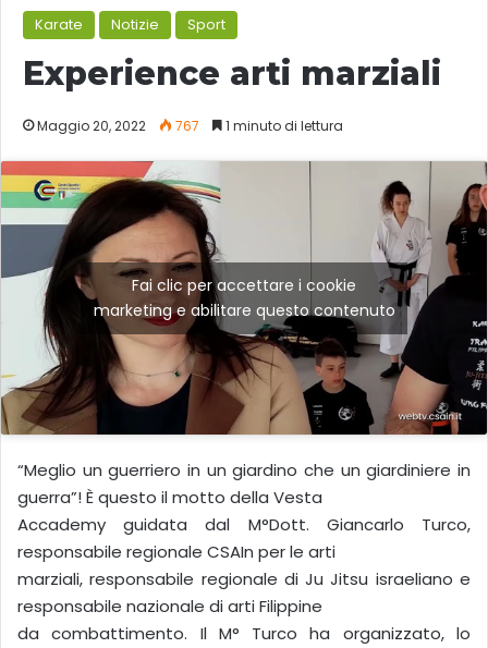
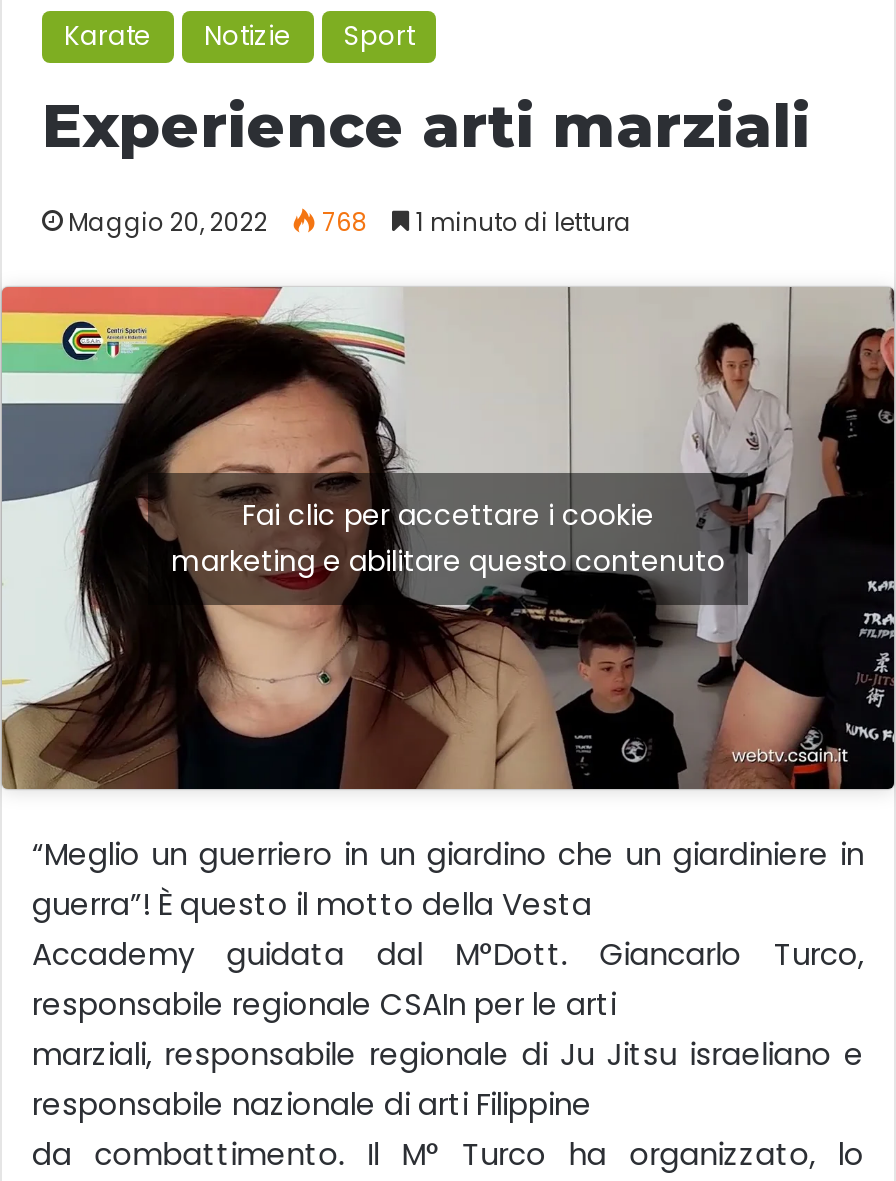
- Maggio 20, 2022 767 1 minuto di lettura
+ Maggio 20, 2022 768 1 minuto di lettura
